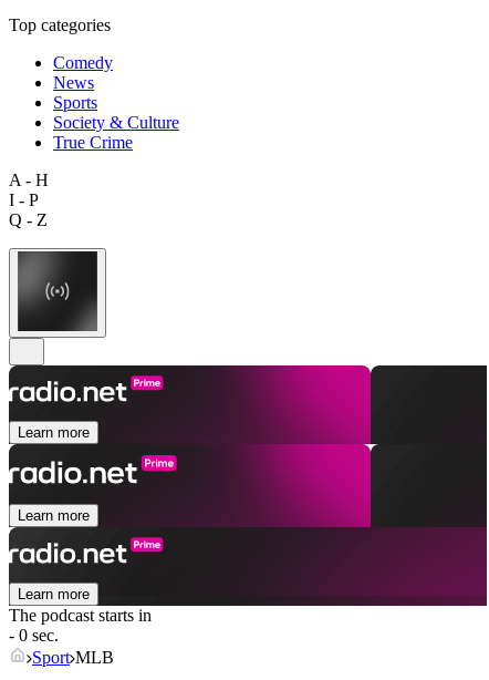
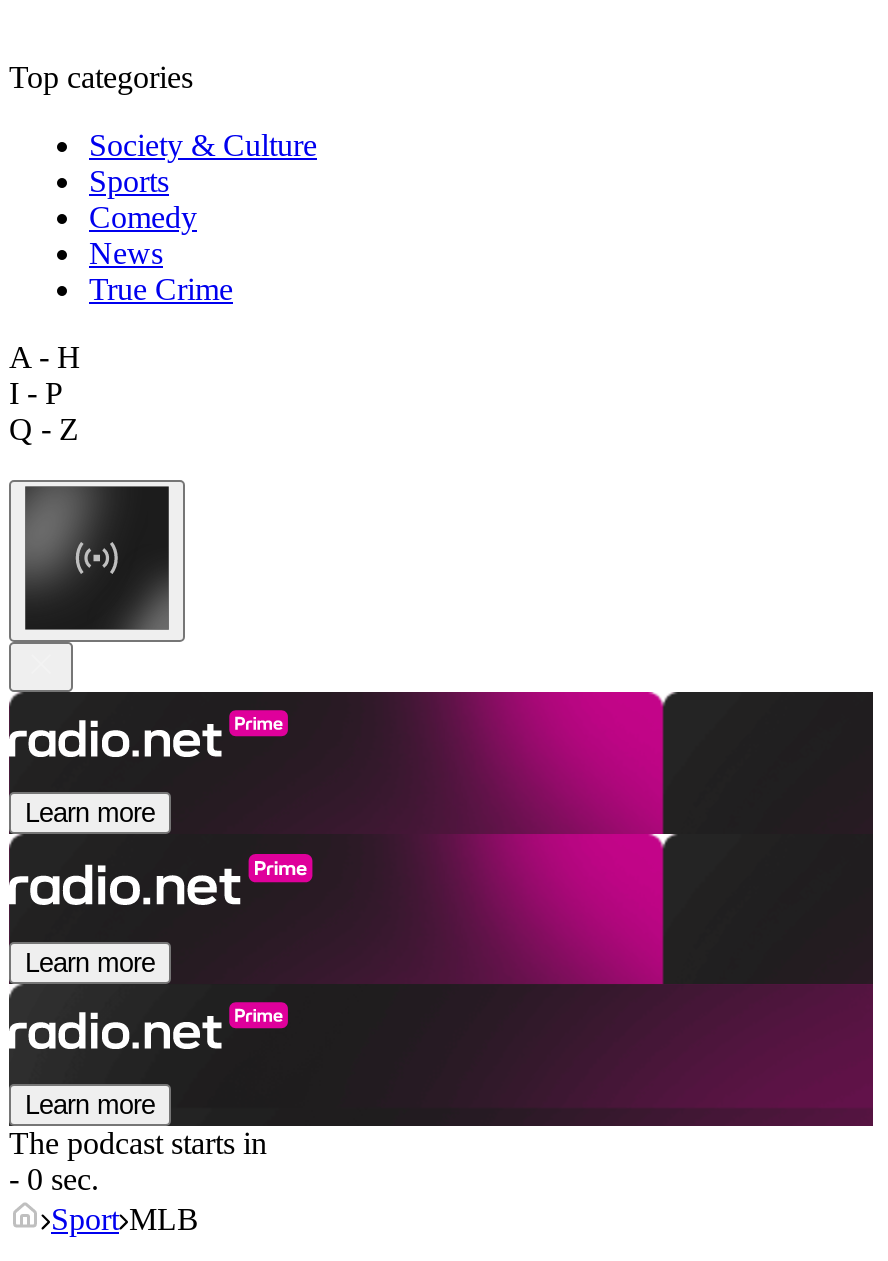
moved down: Comedy | News

moved up: Sports | Society & Culture
